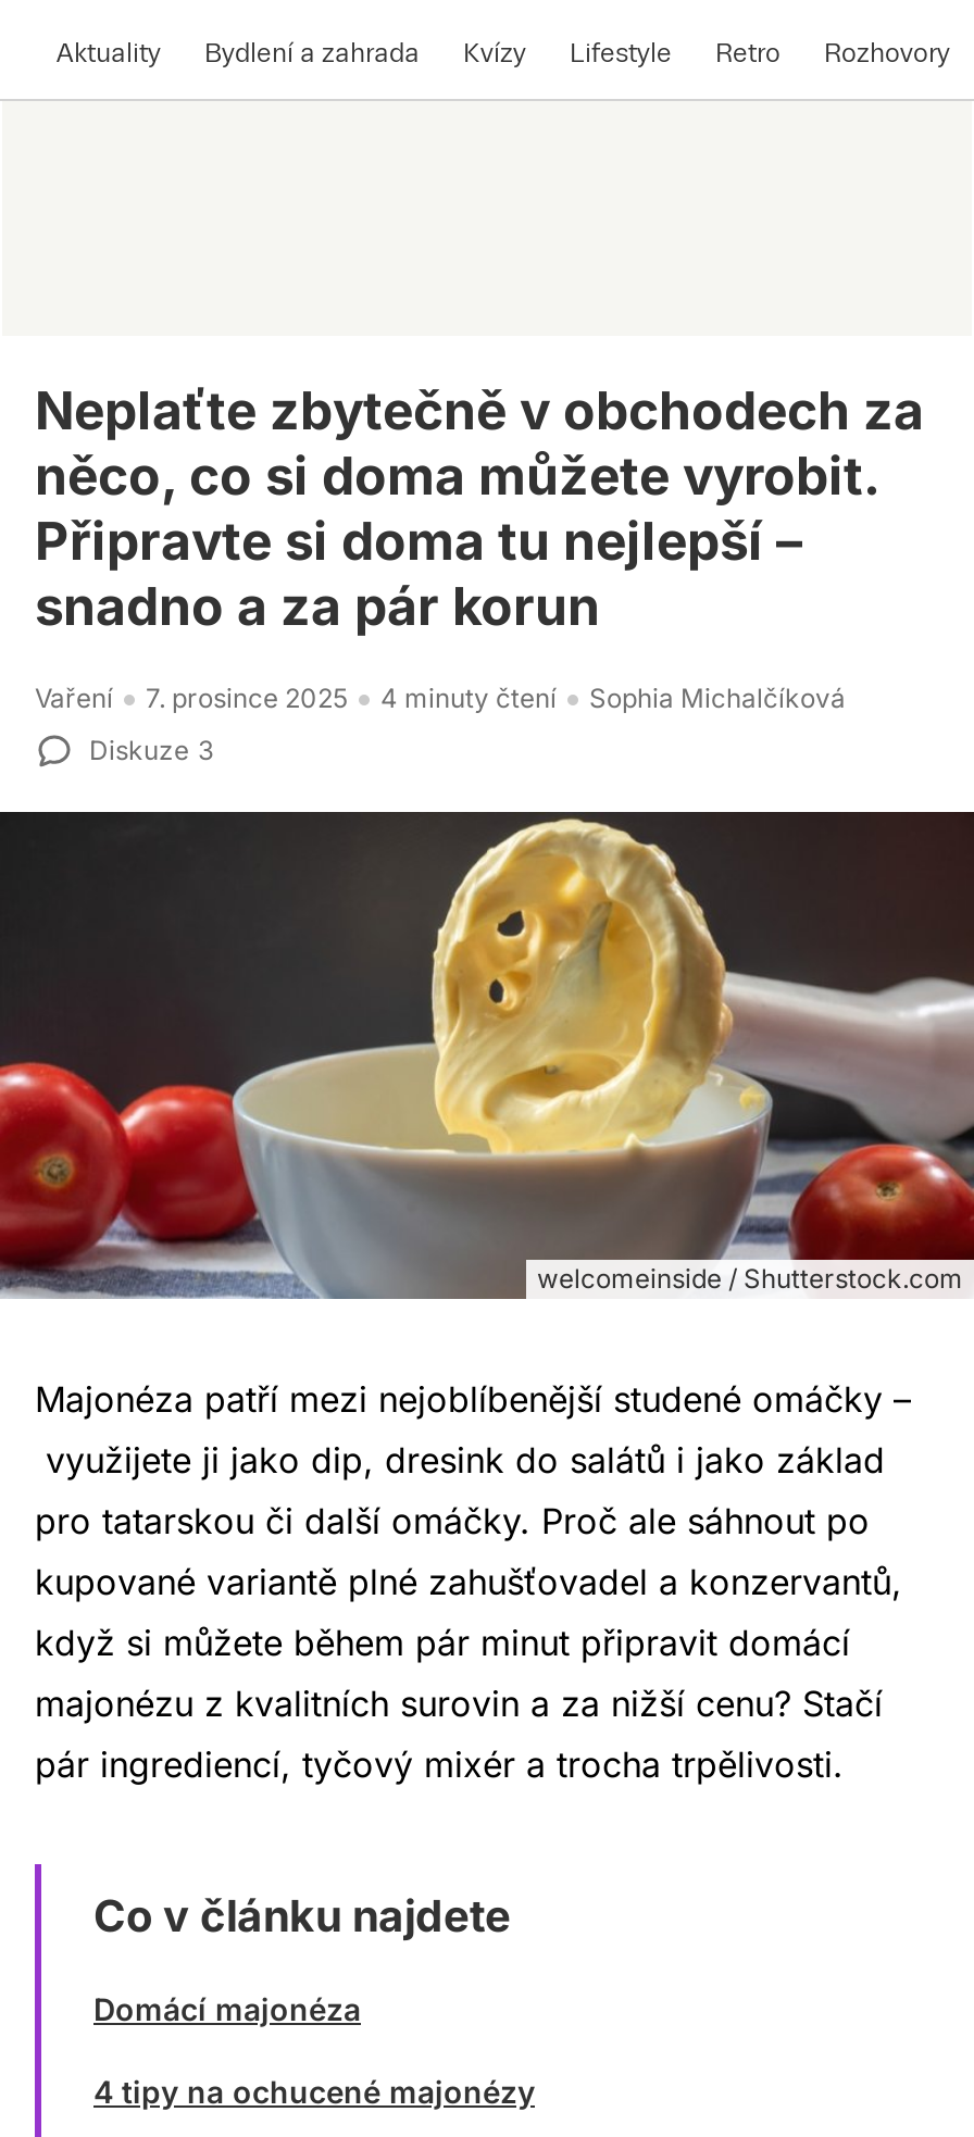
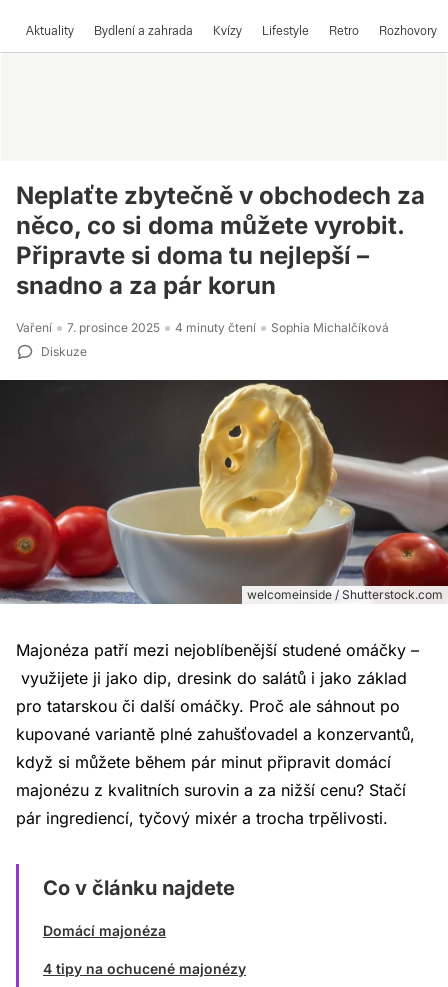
- Diskuze 3
+ Diskuze
